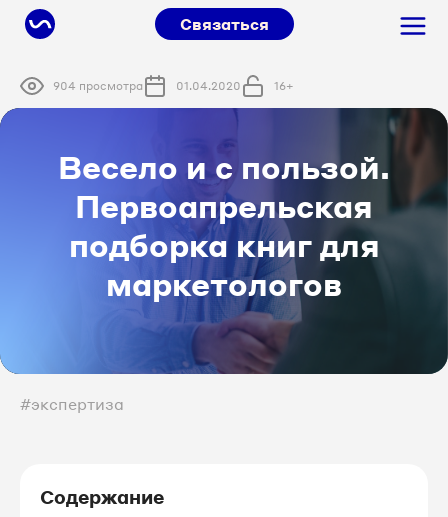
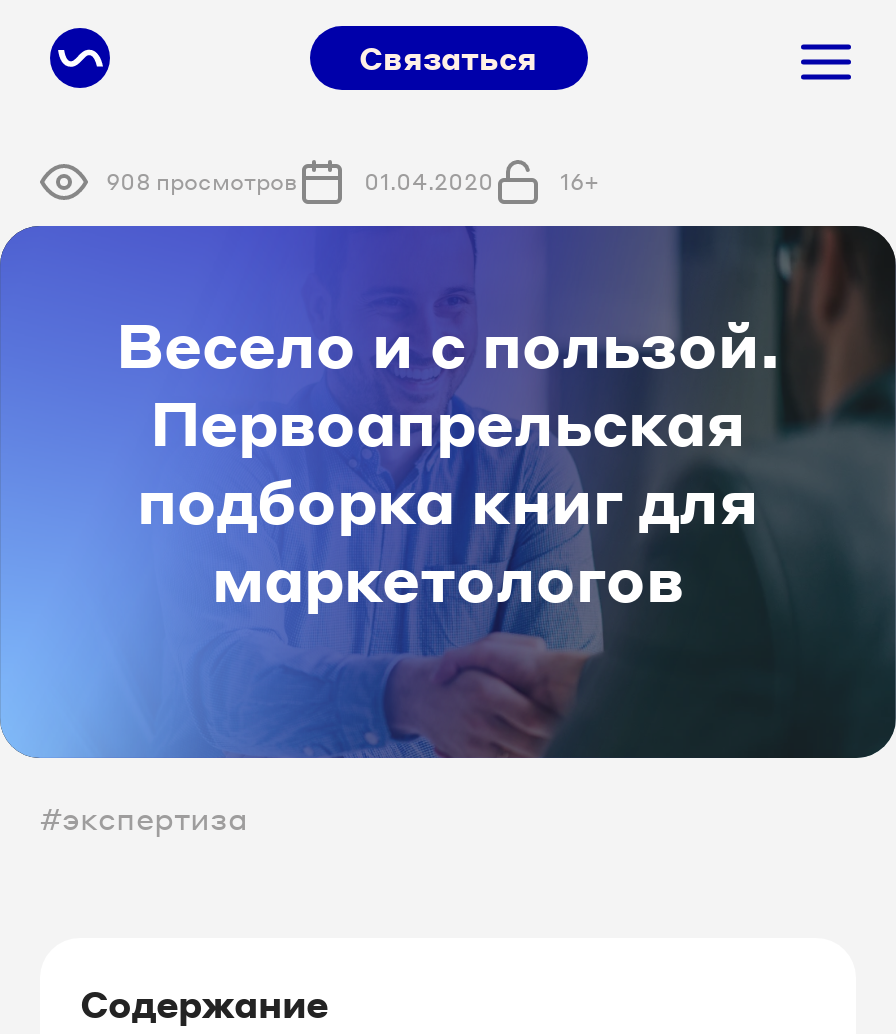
- 904 просмотра
+ 908 просмотров
